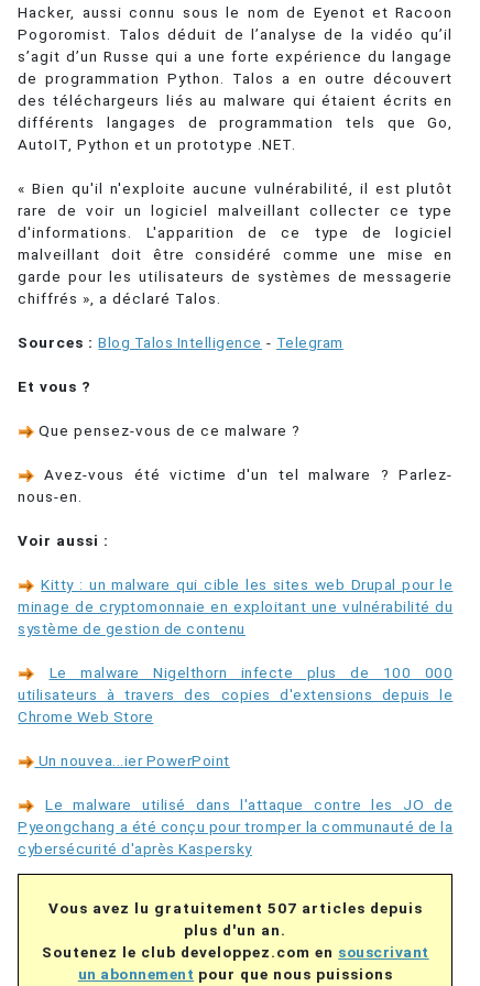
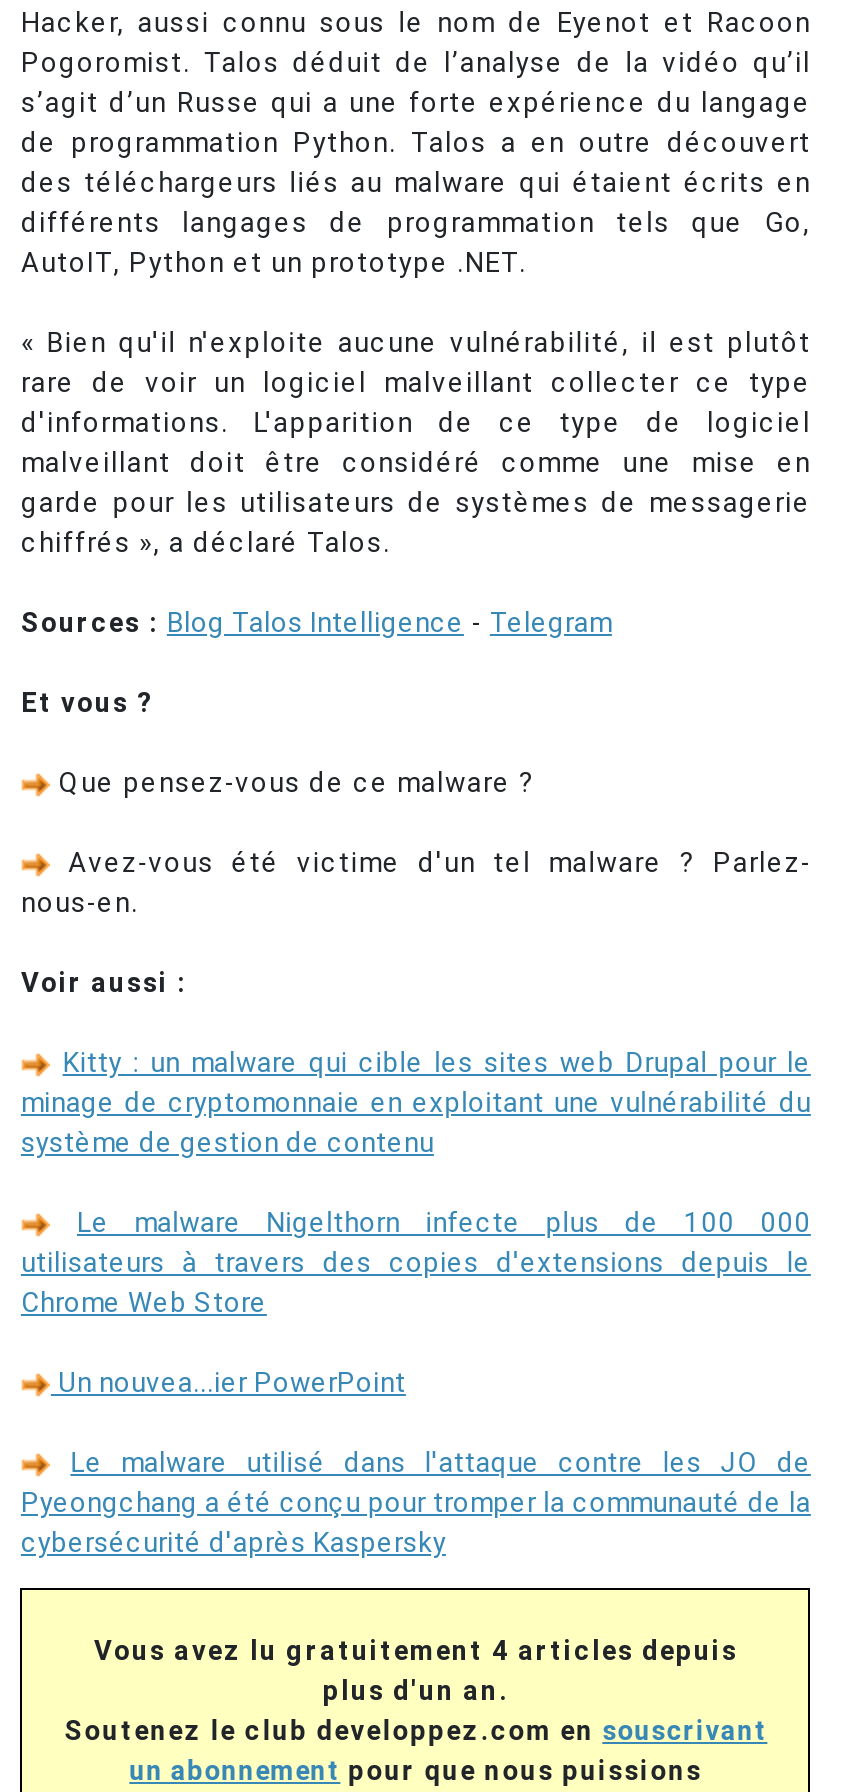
- Vous avez lu gratuitement 507 articles depuis
+ Vous avez lu gratuitement 4 articles depuis
